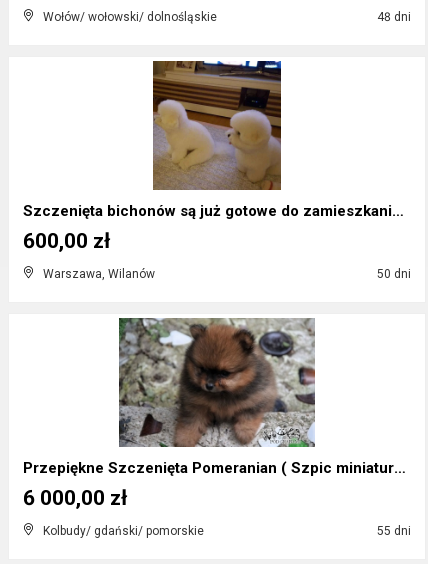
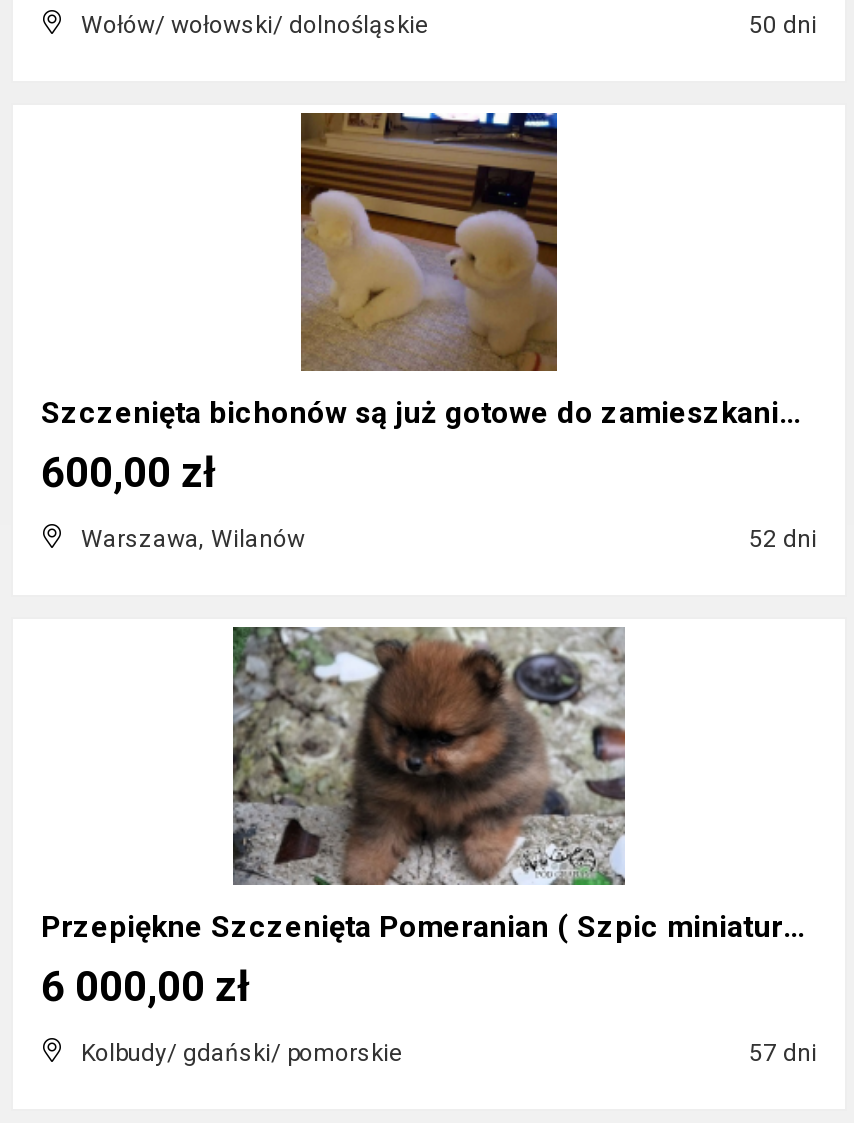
- 48 dni
+ 50 dni

- 50 dni
+ 52 dni

- 55 dni
+ 57 dni
